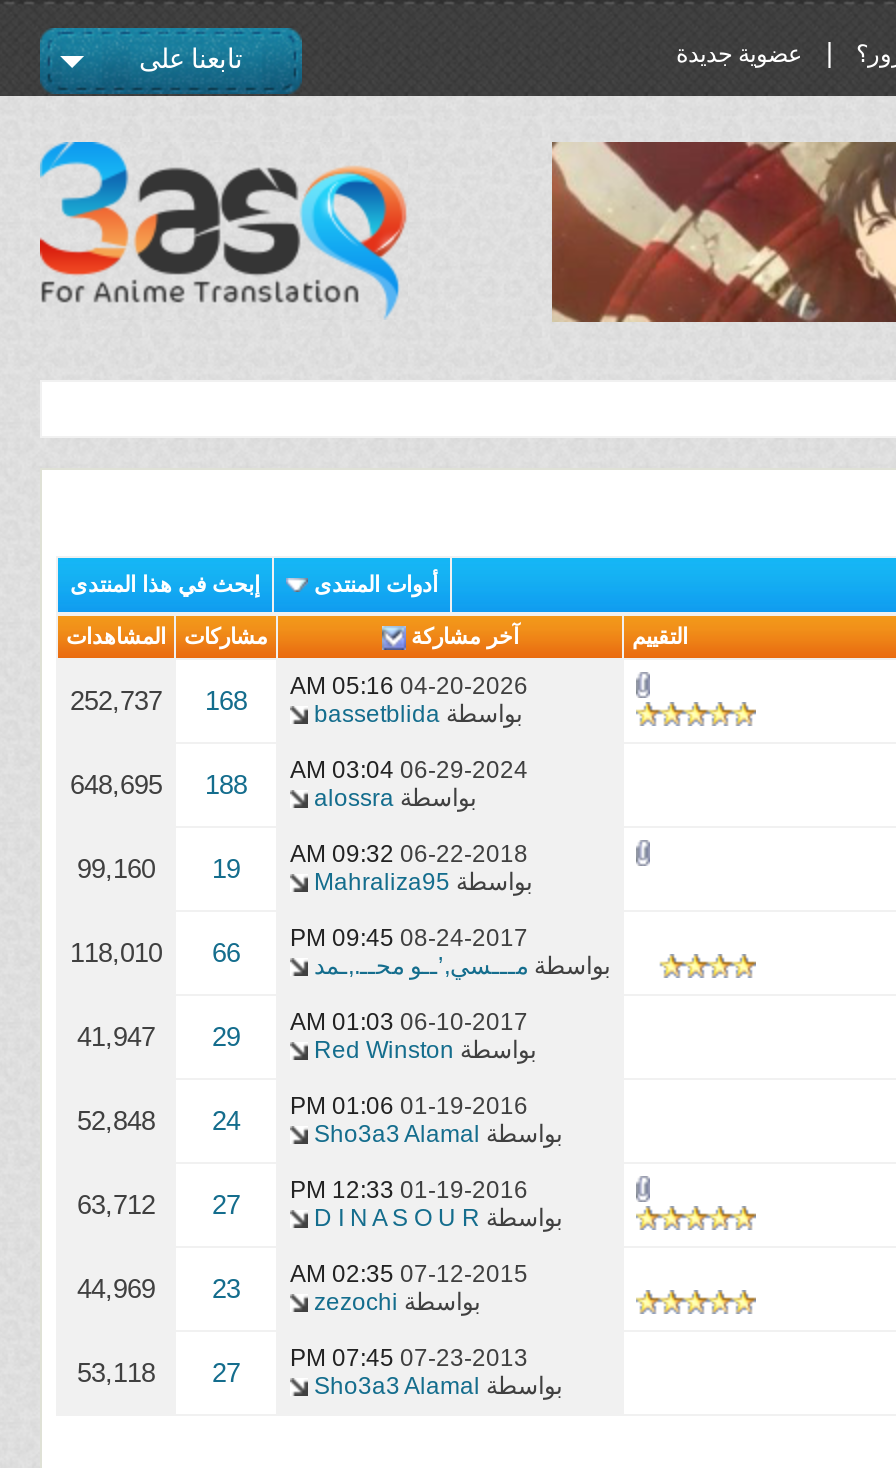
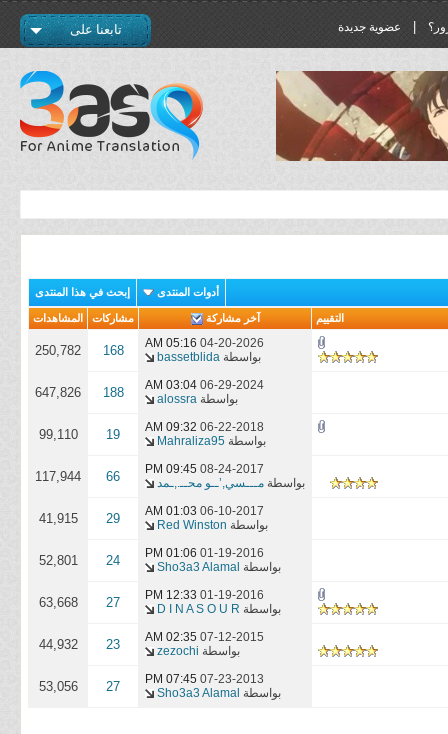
- 252,737 168
+ 250,782 168

- 648,695 188
+ 647,826 188

- 99,160 19
+ 99,110 19

- 118,010 66
+ 117,944 66

- 41,947 29
+ 41,915 29

- 52,848 24
+ 52,801 24

- 63,712 27
+ 63,668 27

- 44,969 23
+ 44,932 23

- 53,118 27
+ 53,056 27
